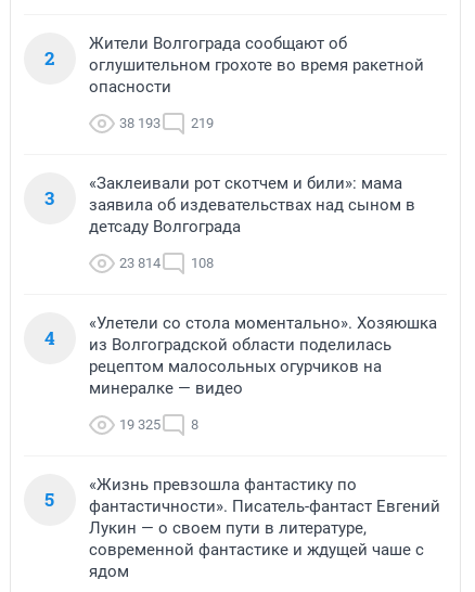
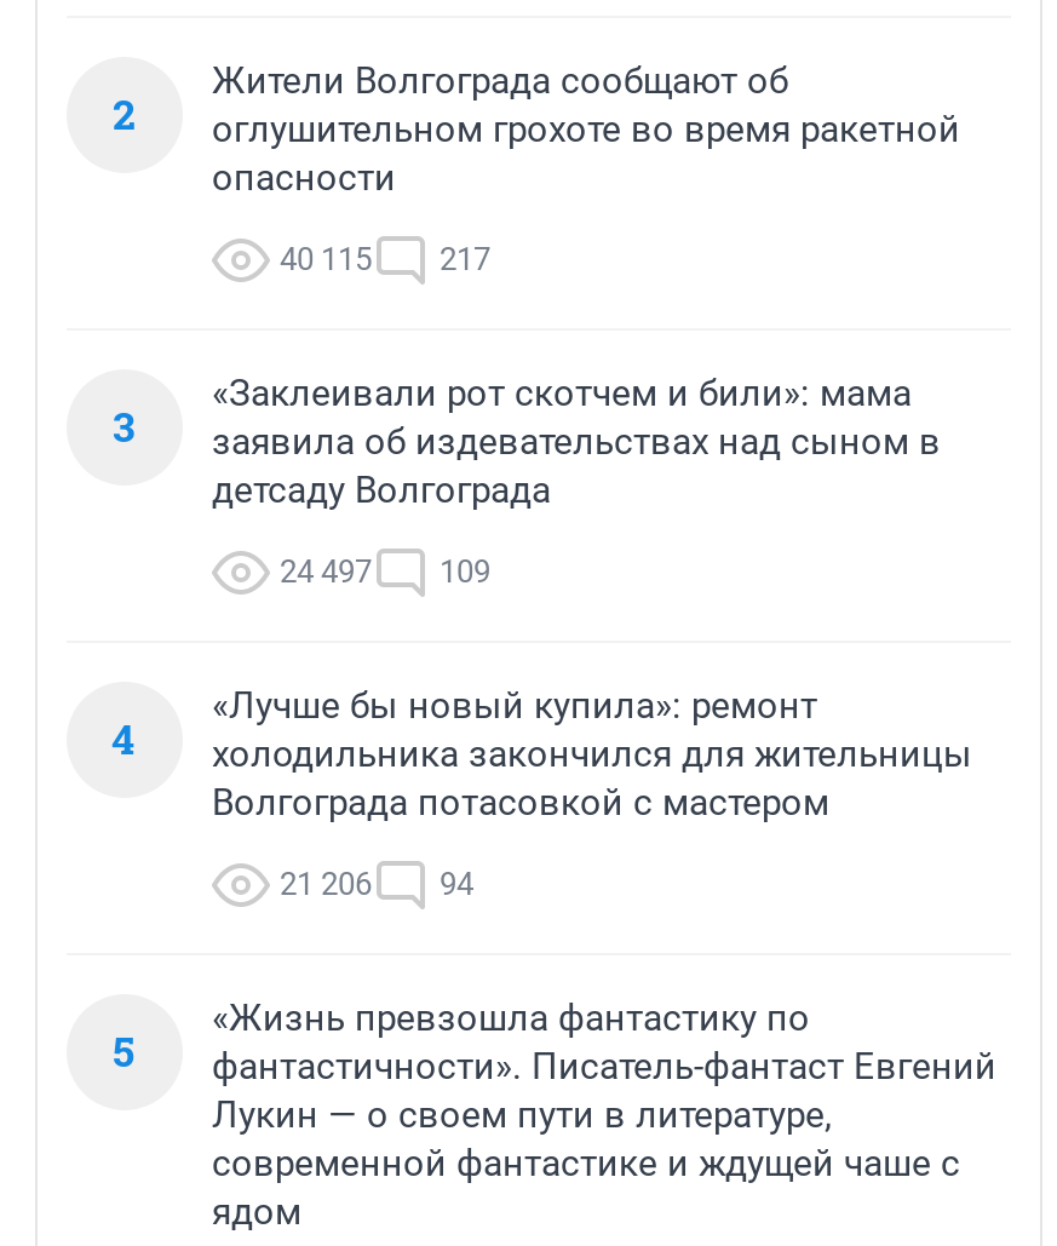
- 38 193
+ 40 115

- 219
+ 217

- 23 814
+ 24 497

- 108
+ 109

- «Улетели со стола моментально». Хозяюшка
- из Волгоградской области поделилась
- рецептом малосольных огурчиков на
- минералке — видео
+ «Лучше бы новый купила»: ремонт
+ холодильника закончился для жительницы
+ Волгограда потасовкой с мастером

- 19 325
- 8
+ 21 206
+ 94
